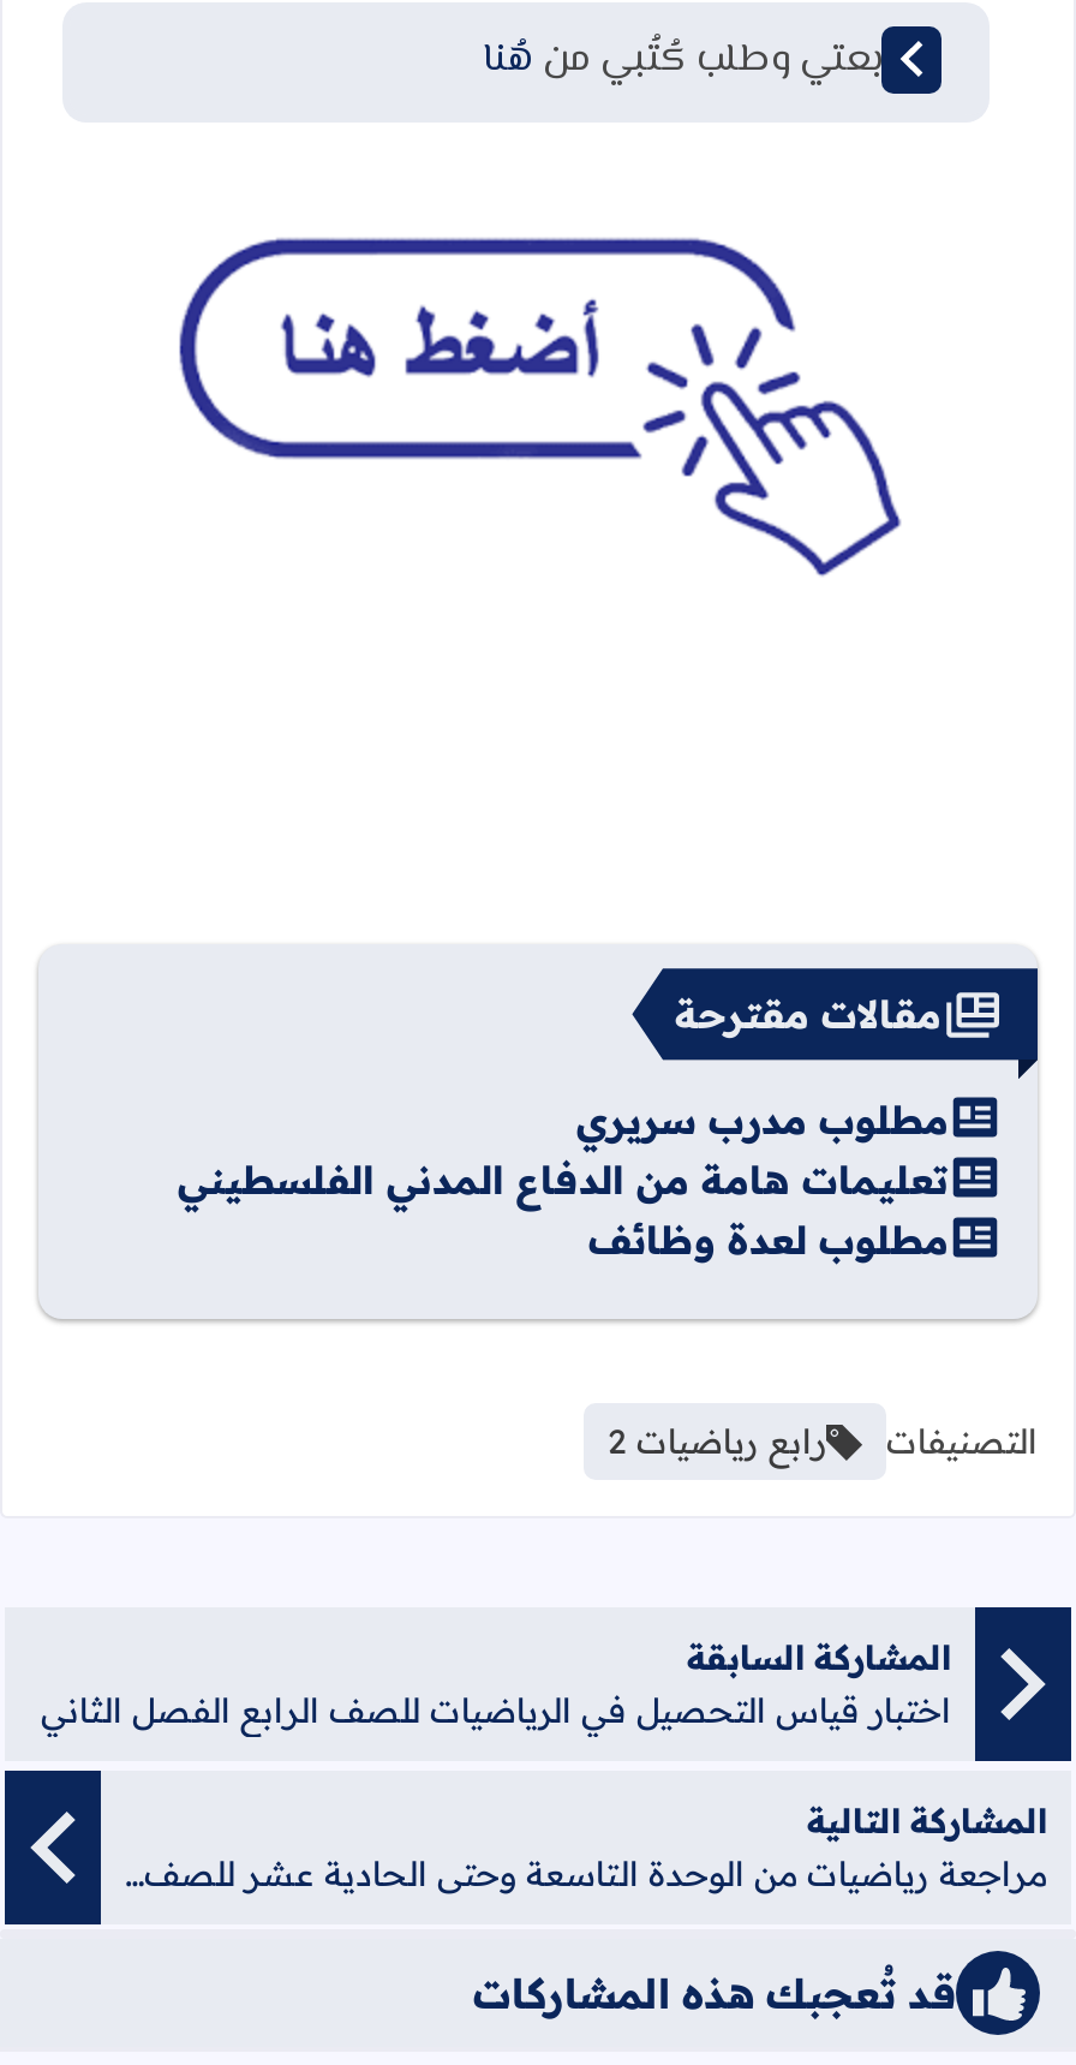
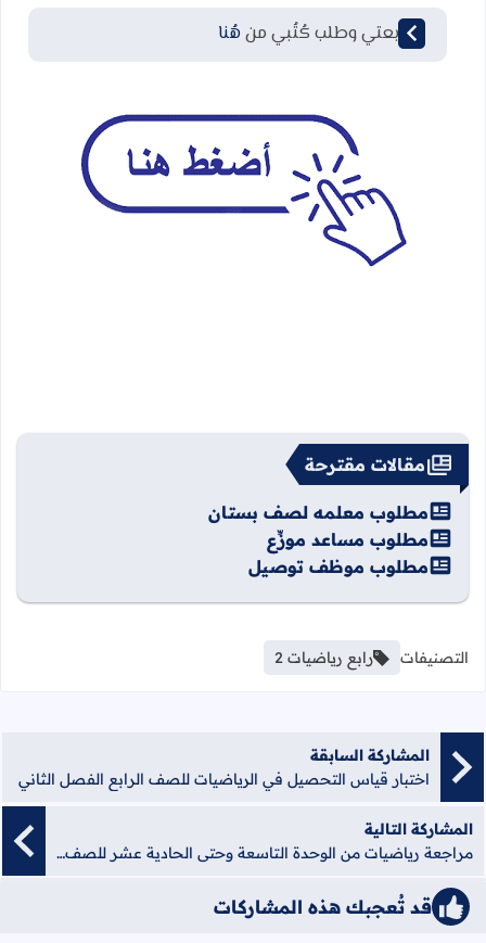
- مطلوب مدرب سريري
- تعليمات هامة من الدفاع المدني الفلسطيني
- مطلوب لعدة وظائف
+ مطلوب معلمه لصف بستان
+ مطلوب مساعد موزِّع
+ مطلوب موظف توصيل
